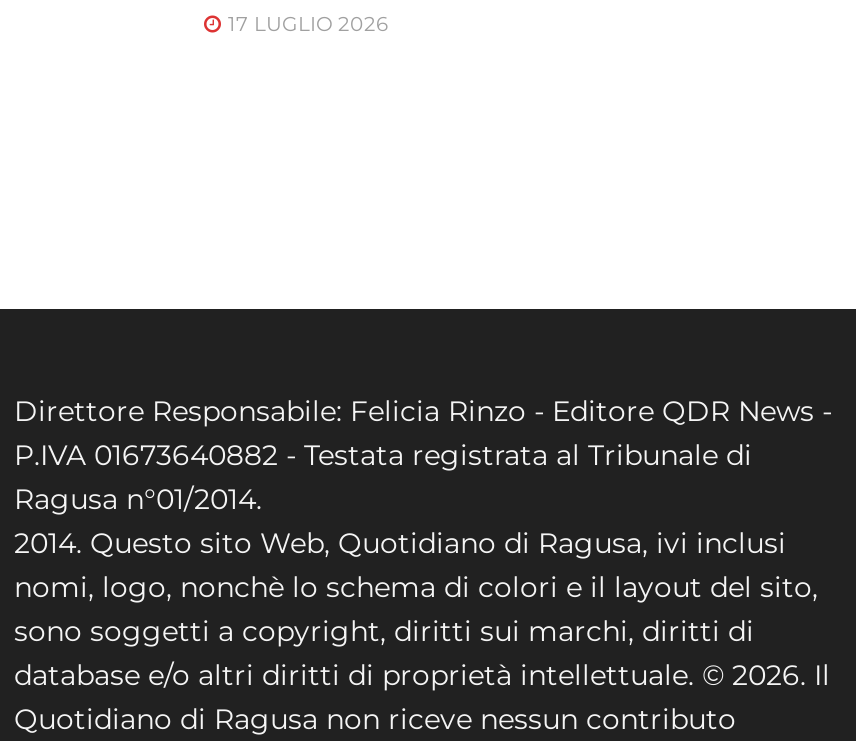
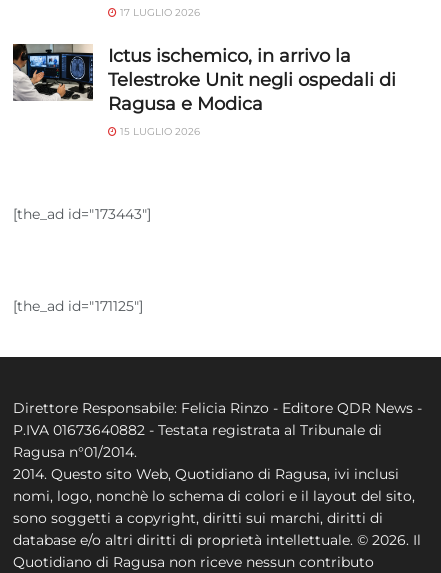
+ [image]
+ Ictus ischemico, in arrivo la
+ Telestroke Unit negli ospedali di
+ Ragusa e Modica
+ 15 LUGLIO 2026

+ [the_ad id="173443"]

+ [the_ad id="171125"]
